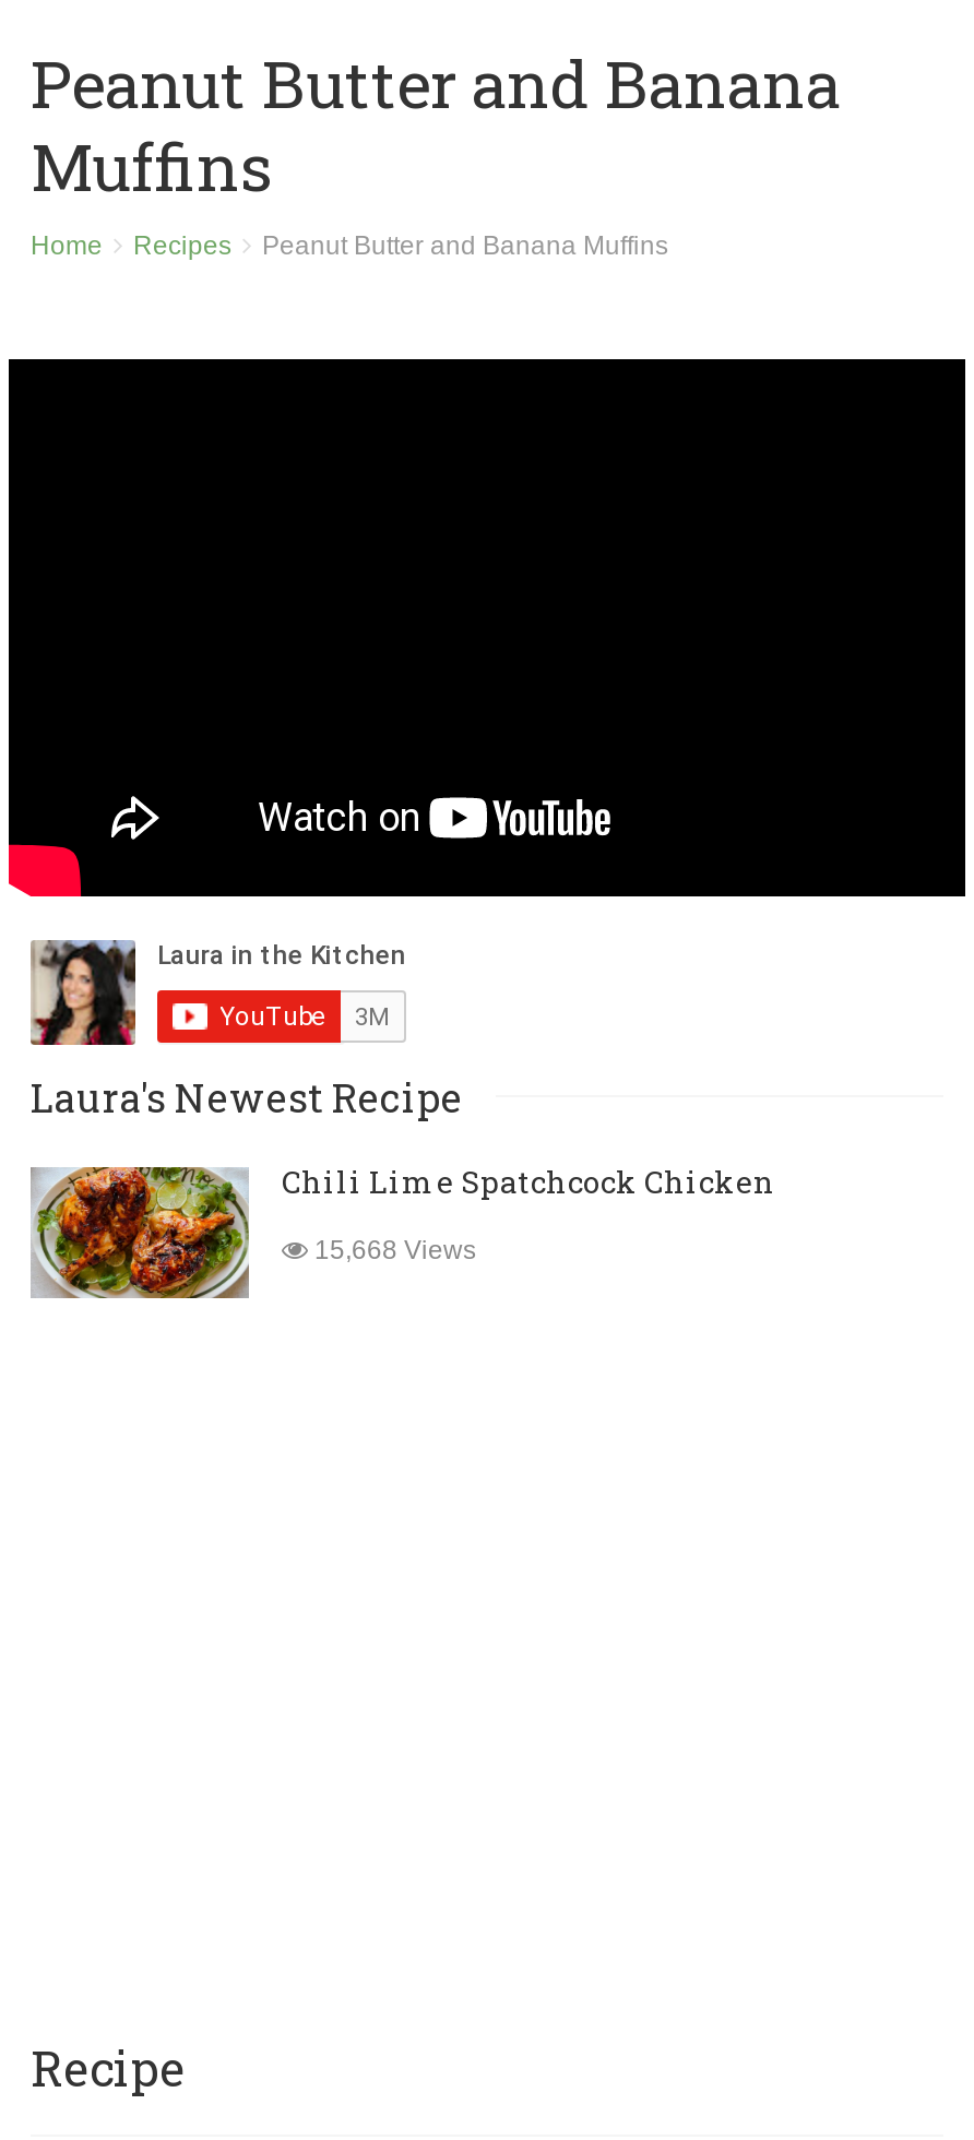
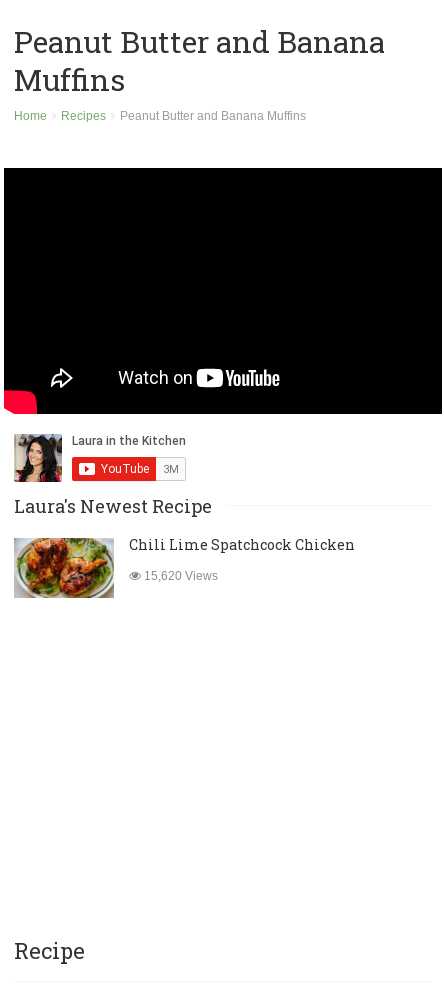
- 15,668 Views
+ 15,620 Views
